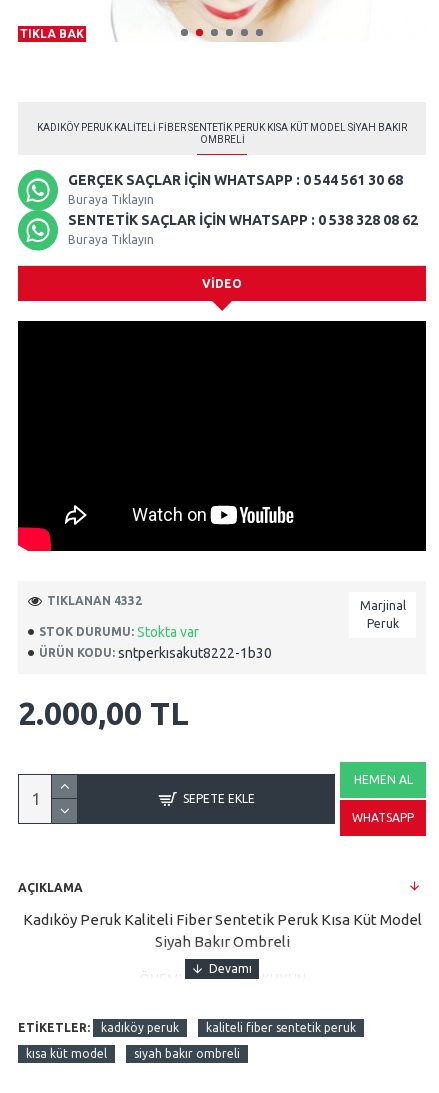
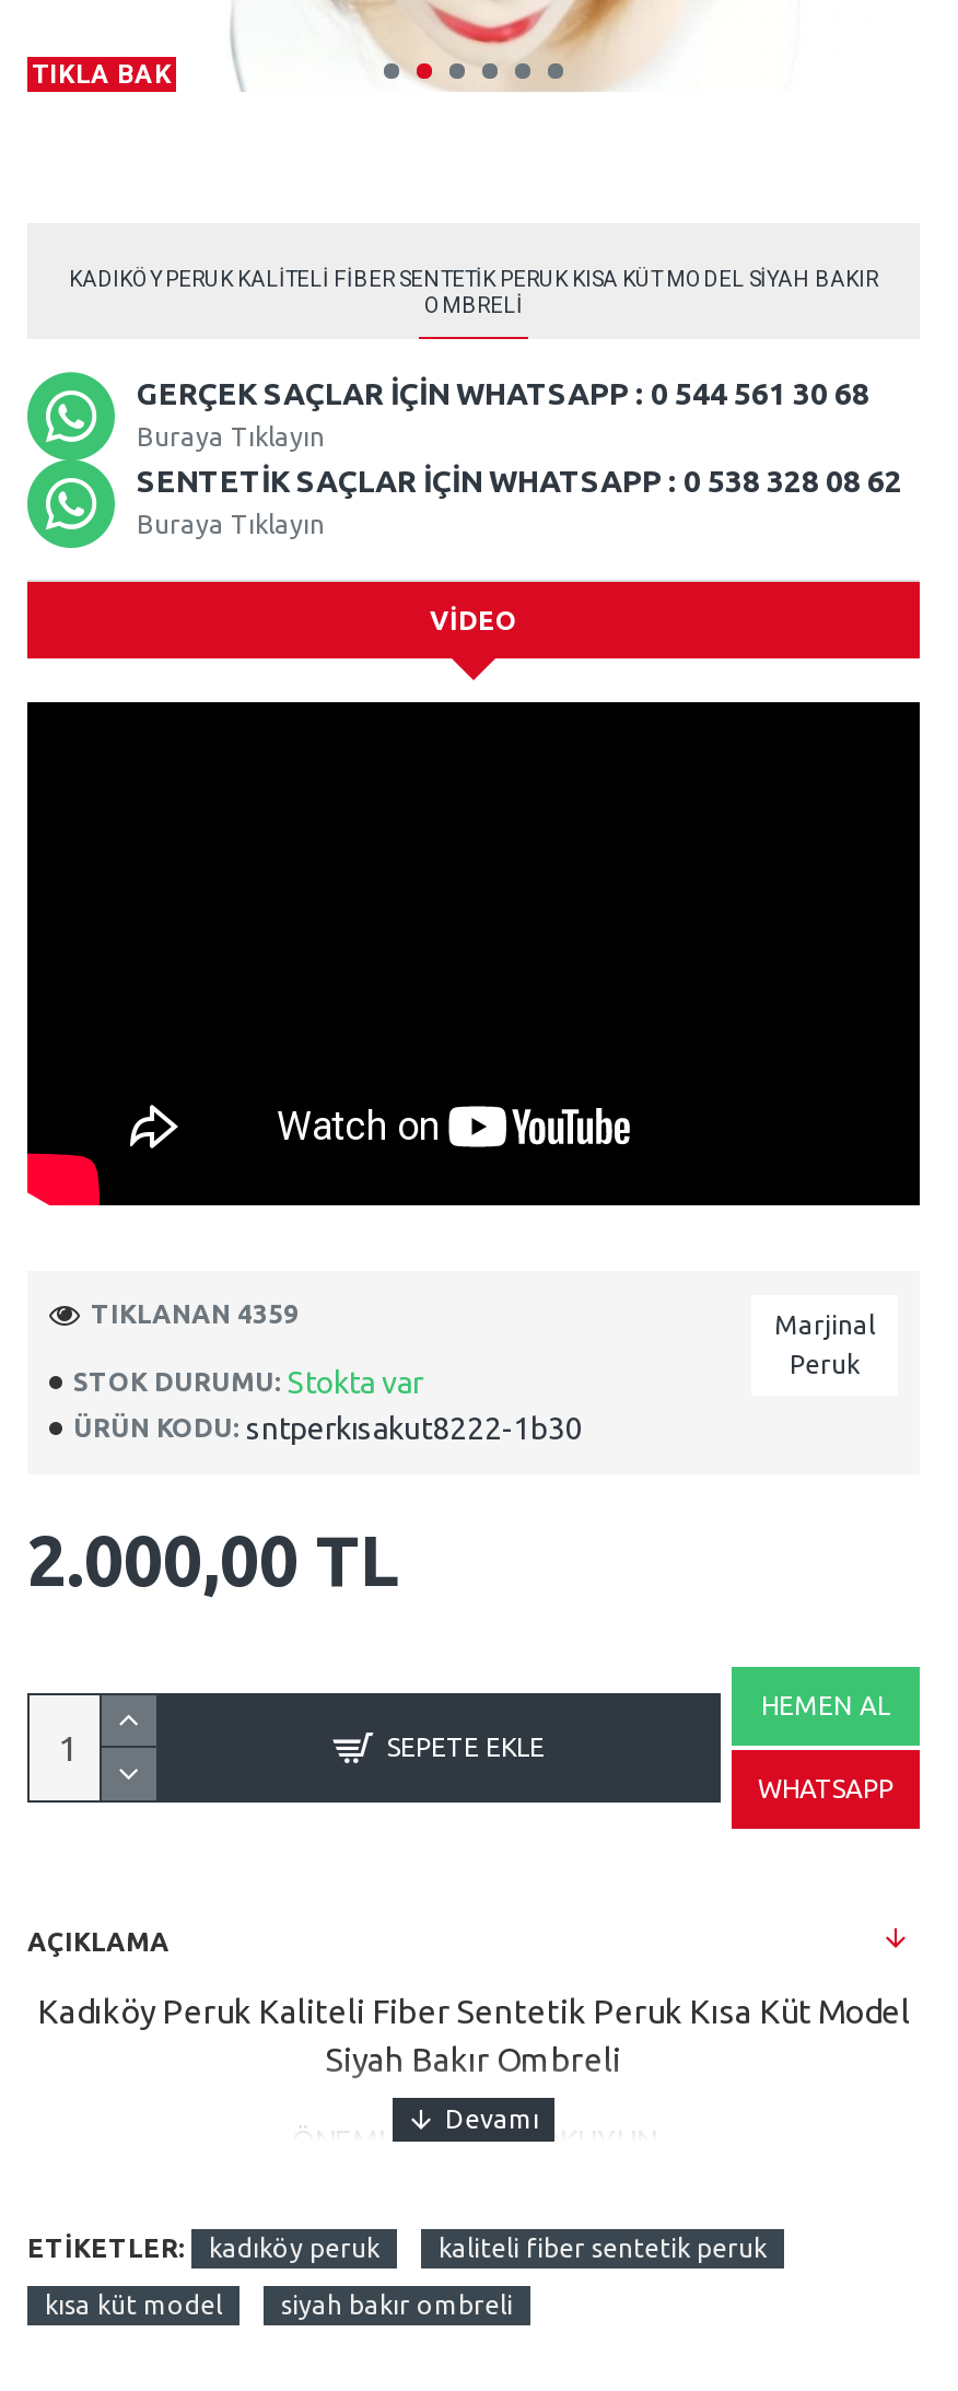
- TIKLANAN 4332
+ TIKLANAN 4359
